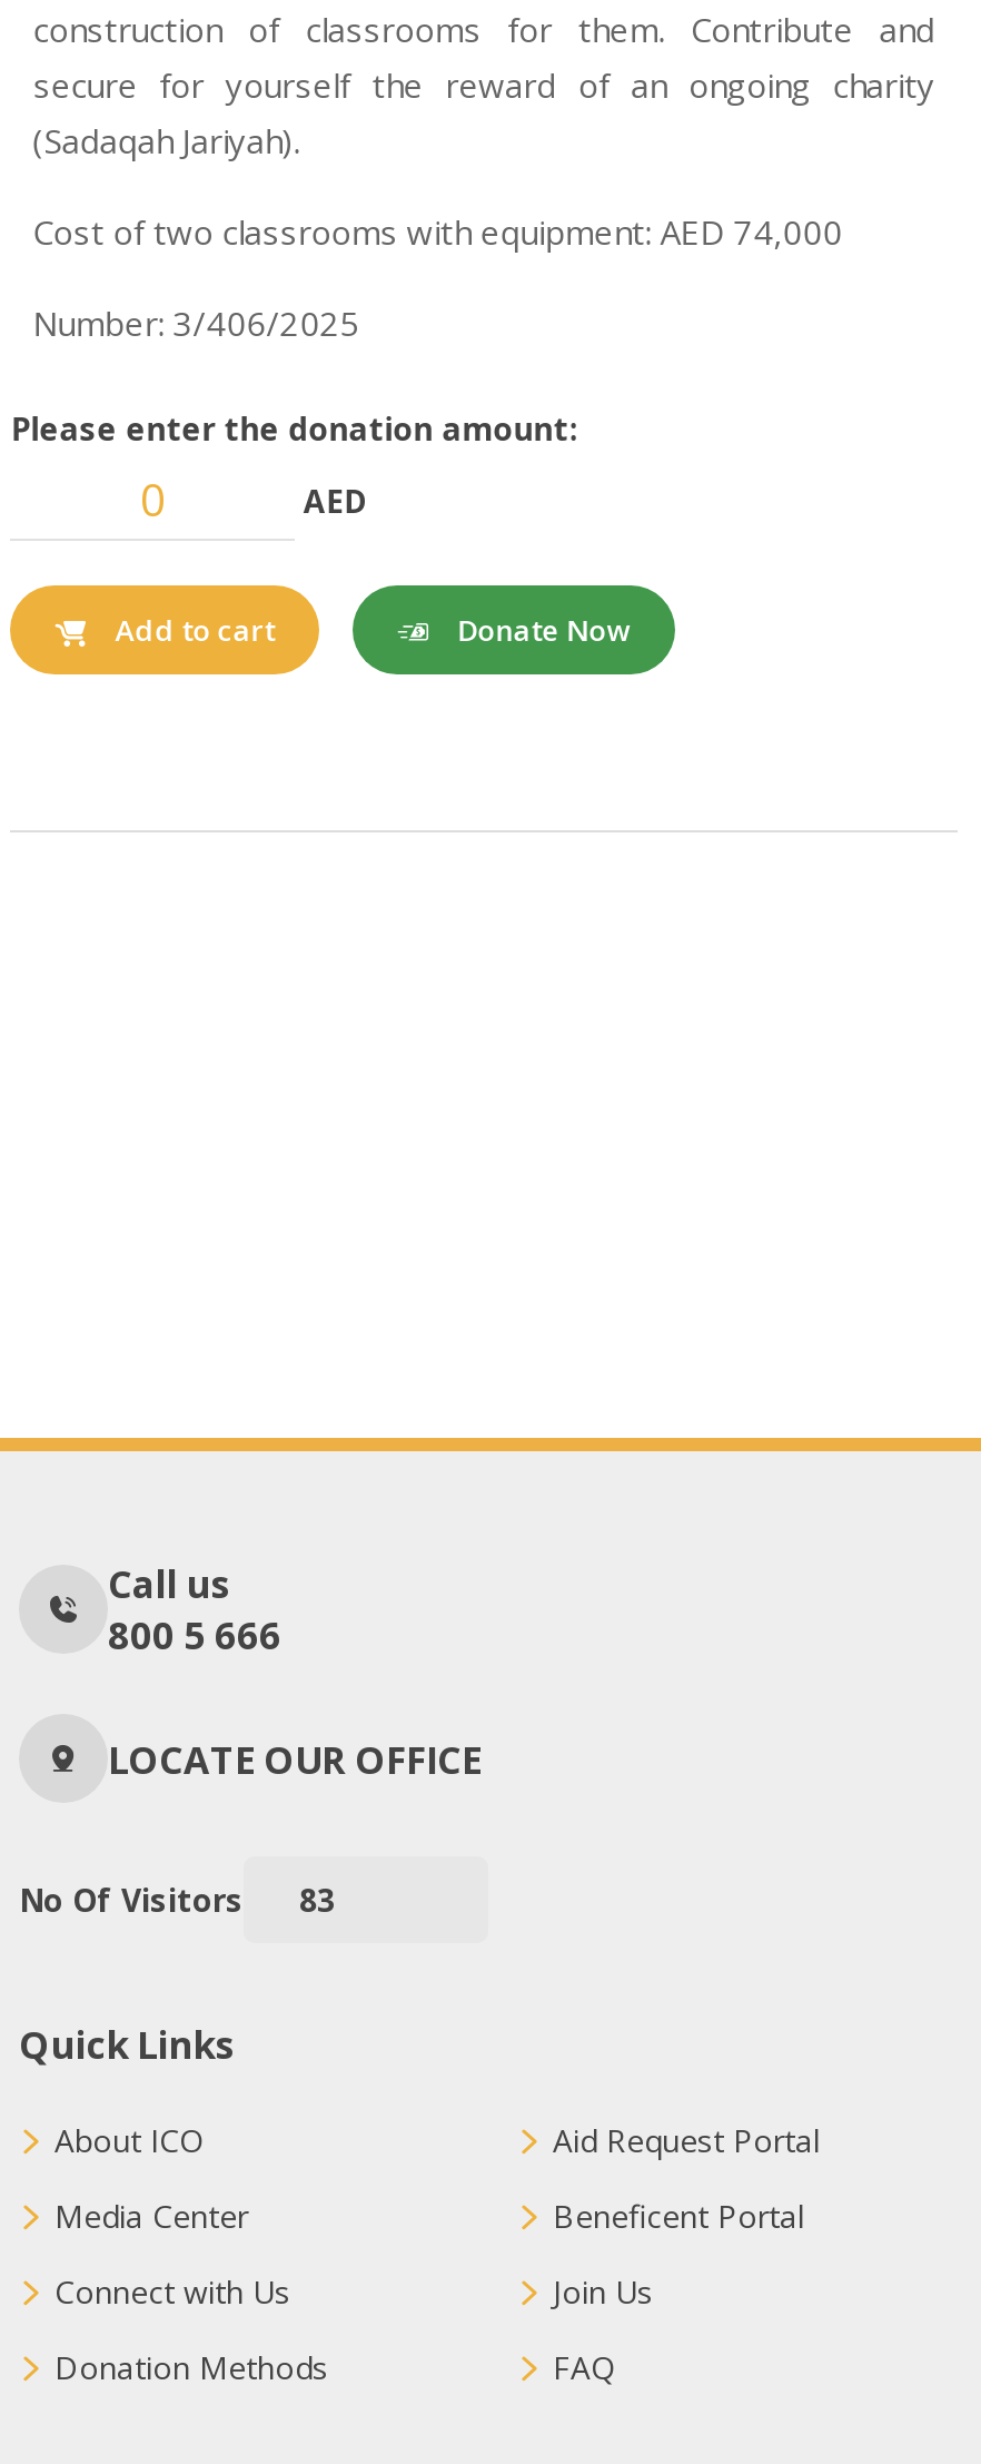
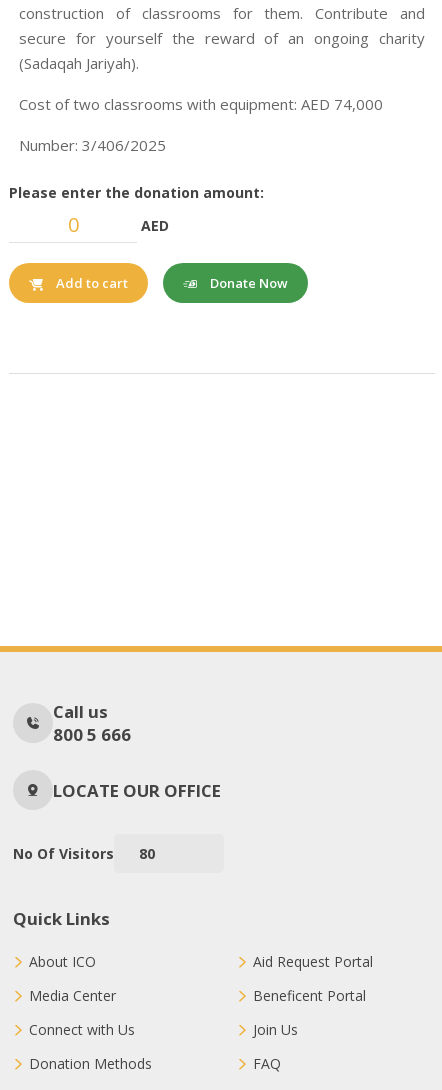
- No Of Visitors 83
+ No Of Visitors 80
